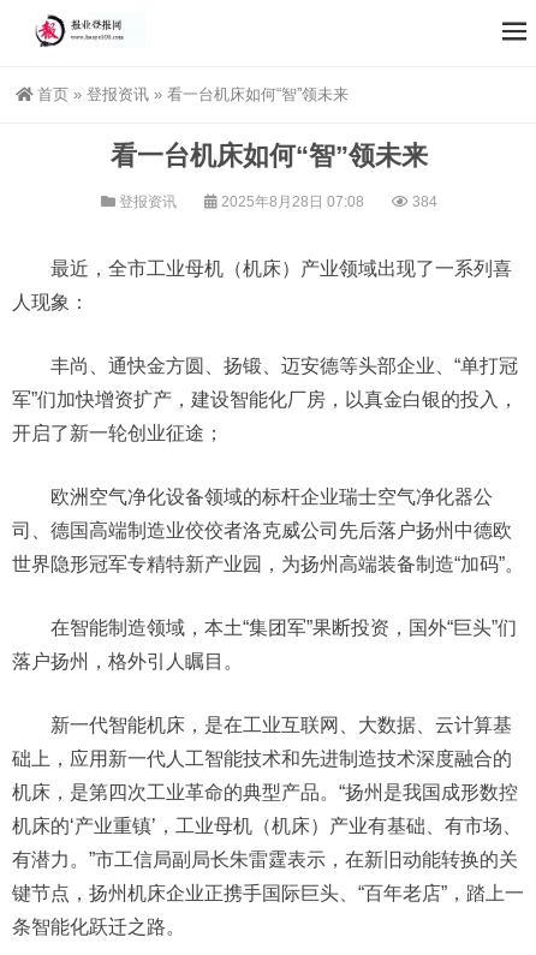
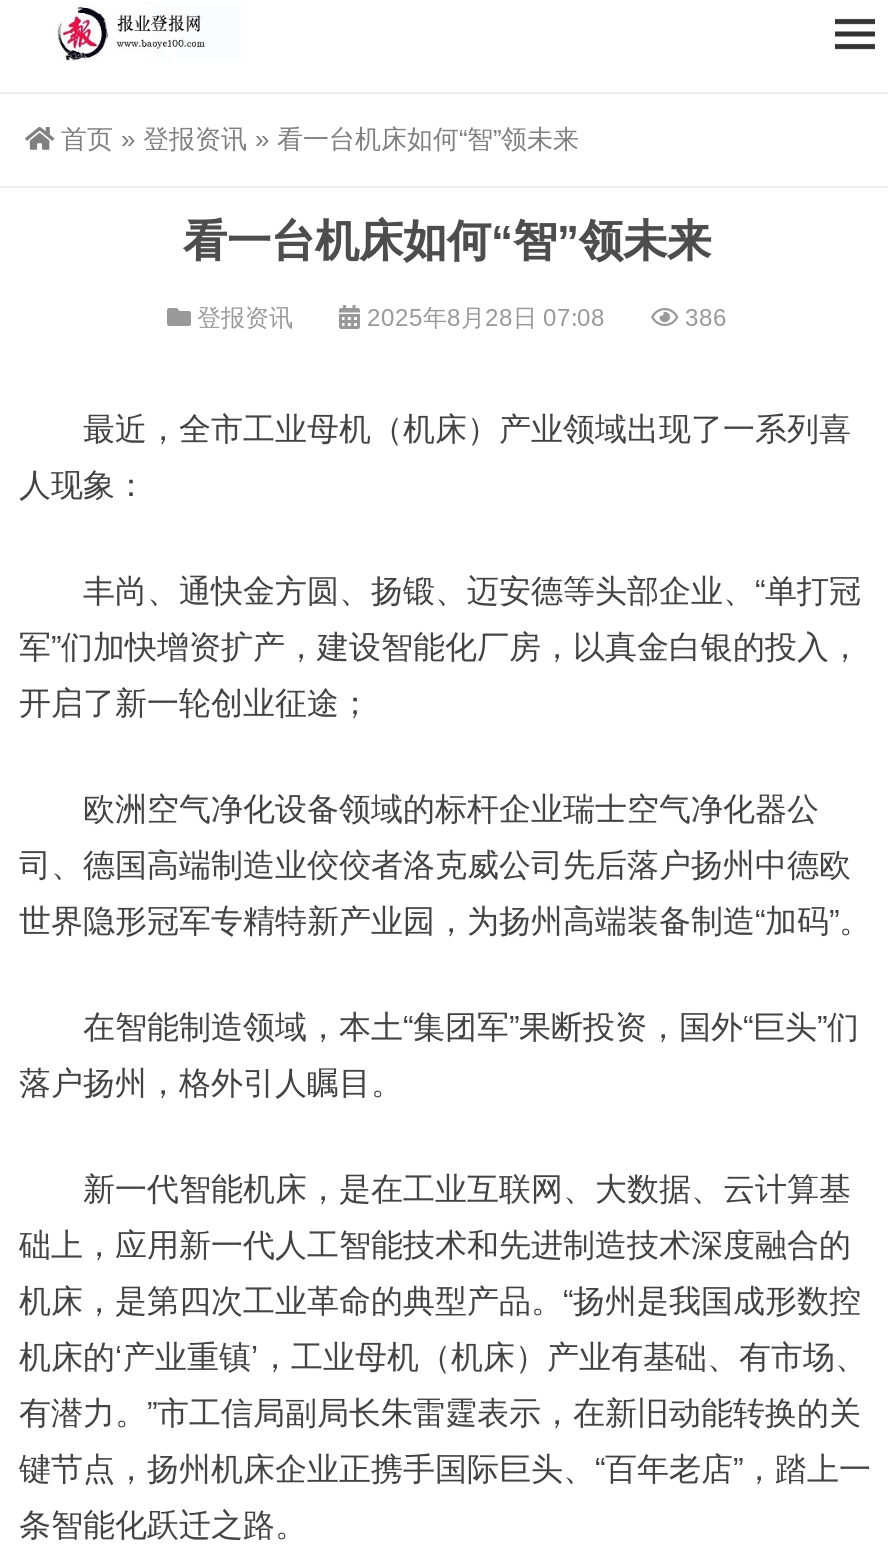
- 384
+ 386
